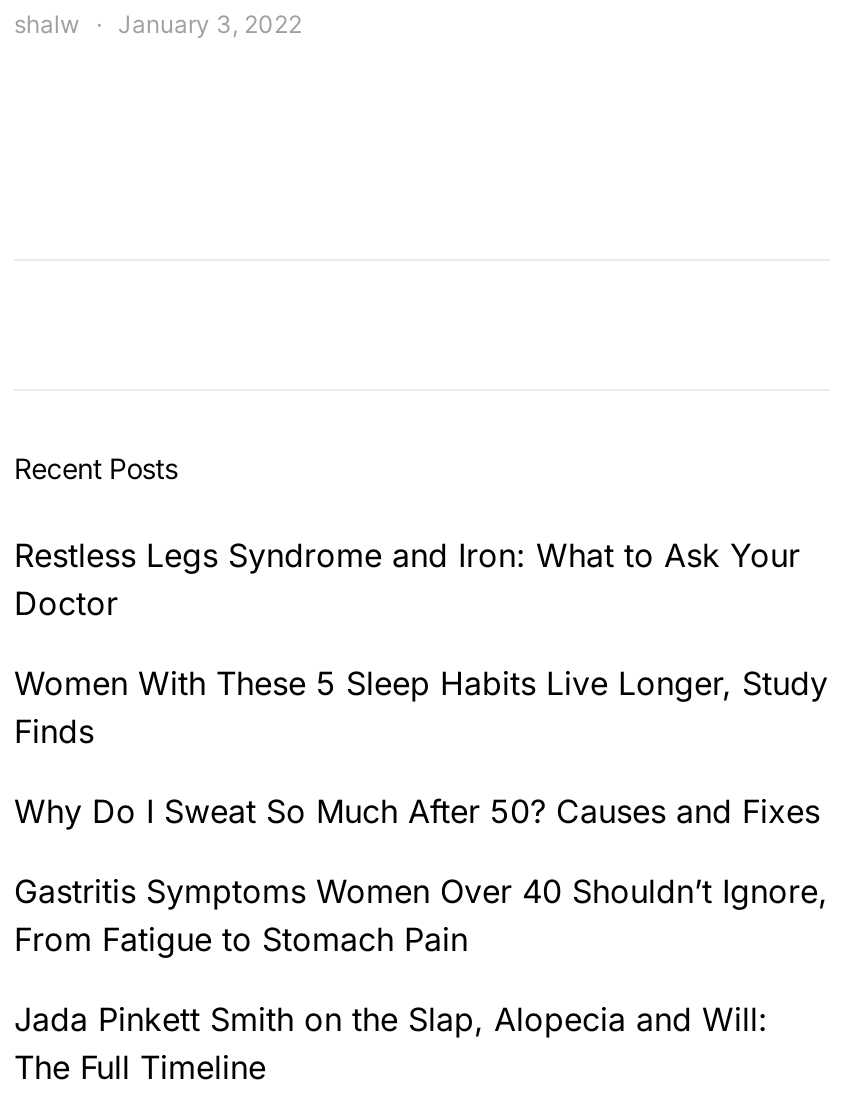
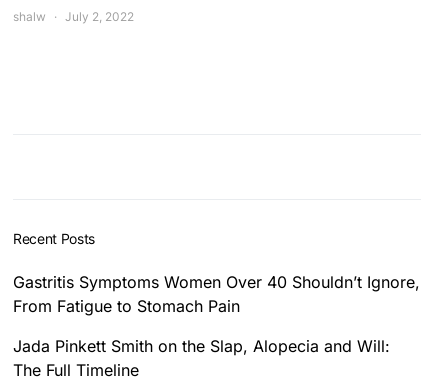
- shalw January 3, 2022
+ shalw July 2, 2022

- Restless Legs Syndrome and Iron: What to Ask Your
- Doctor
- Women With These 5 Sleep Habits Live Longer, Study
- Finds
- Why Do I Sweat So Much After 50? Causes and Fixes
